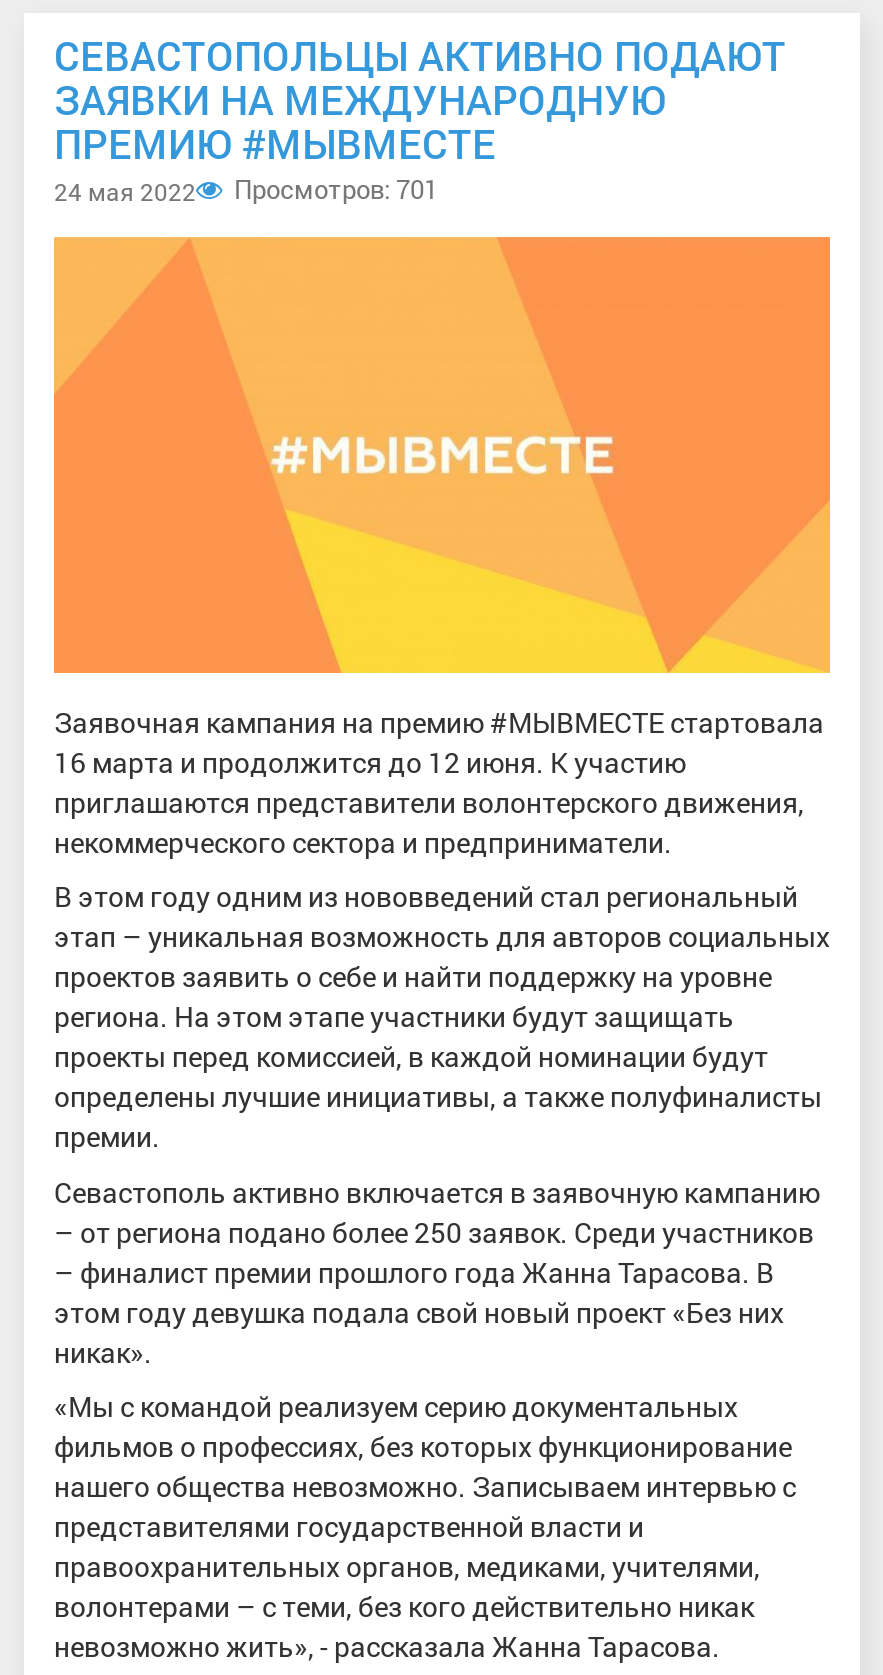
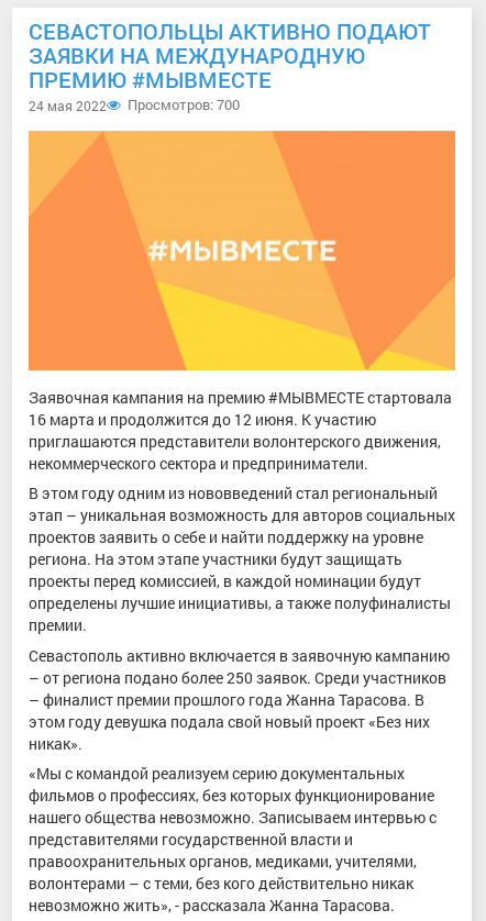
- 24 мая 2022 Просмотров: 701
+ 24 мая 2022 Просмотров: 700
